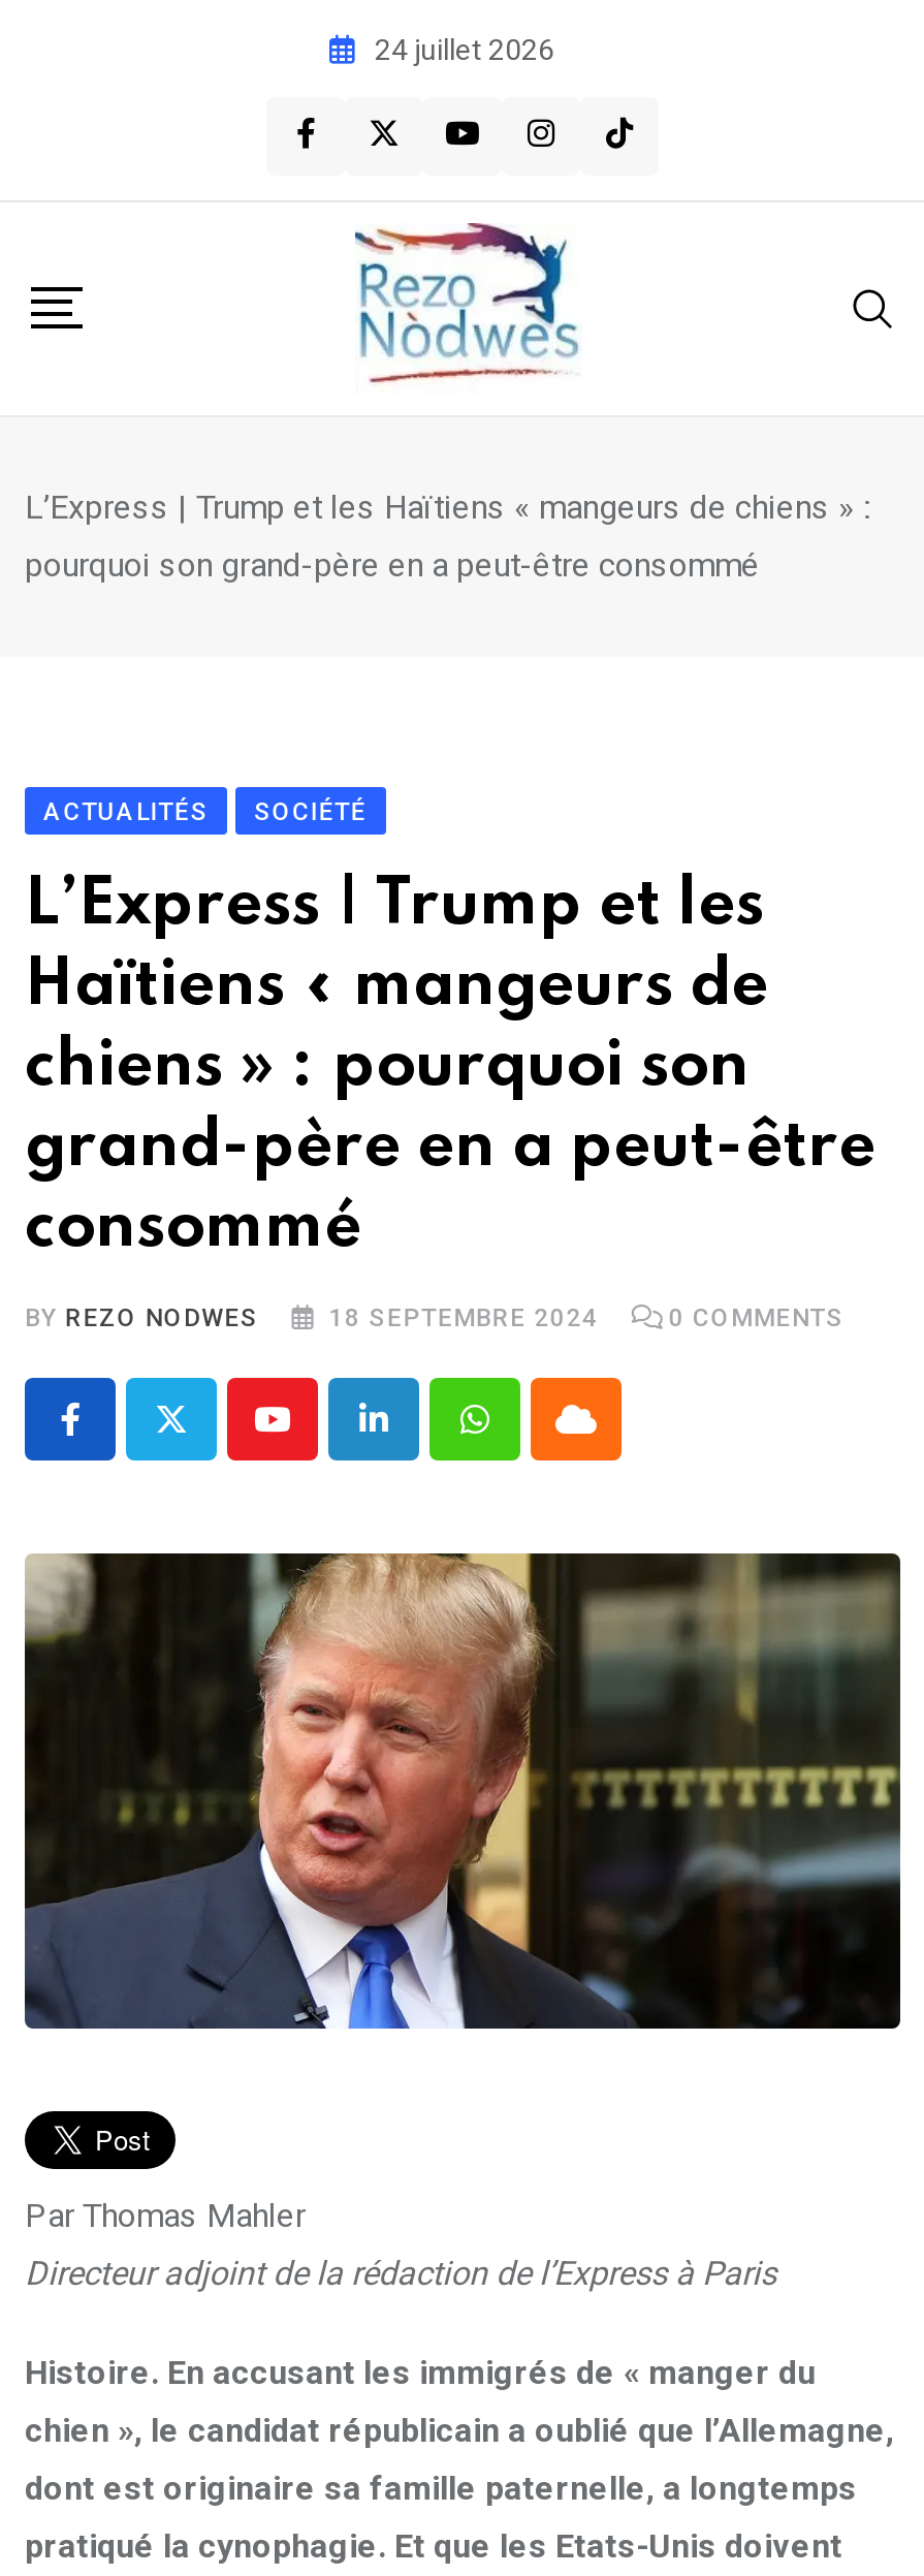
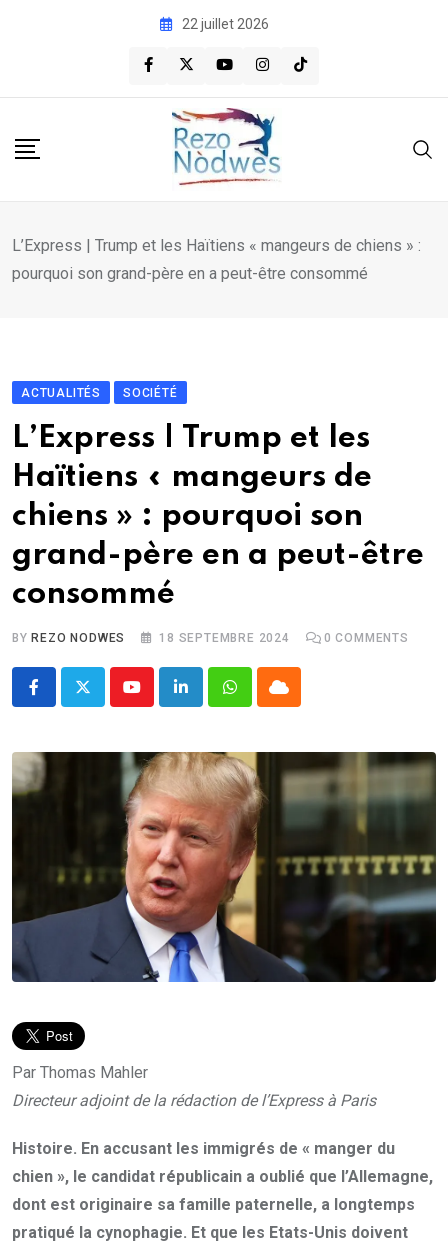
- 24 juillet 2026
+ 22 juillet 2026
